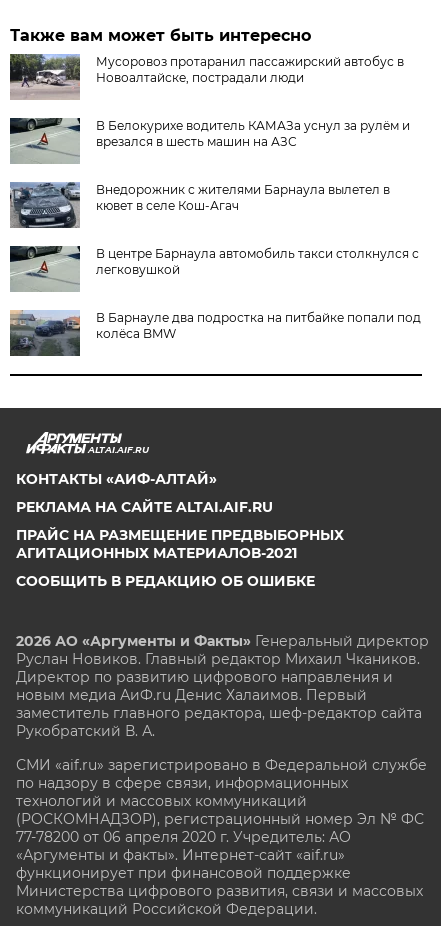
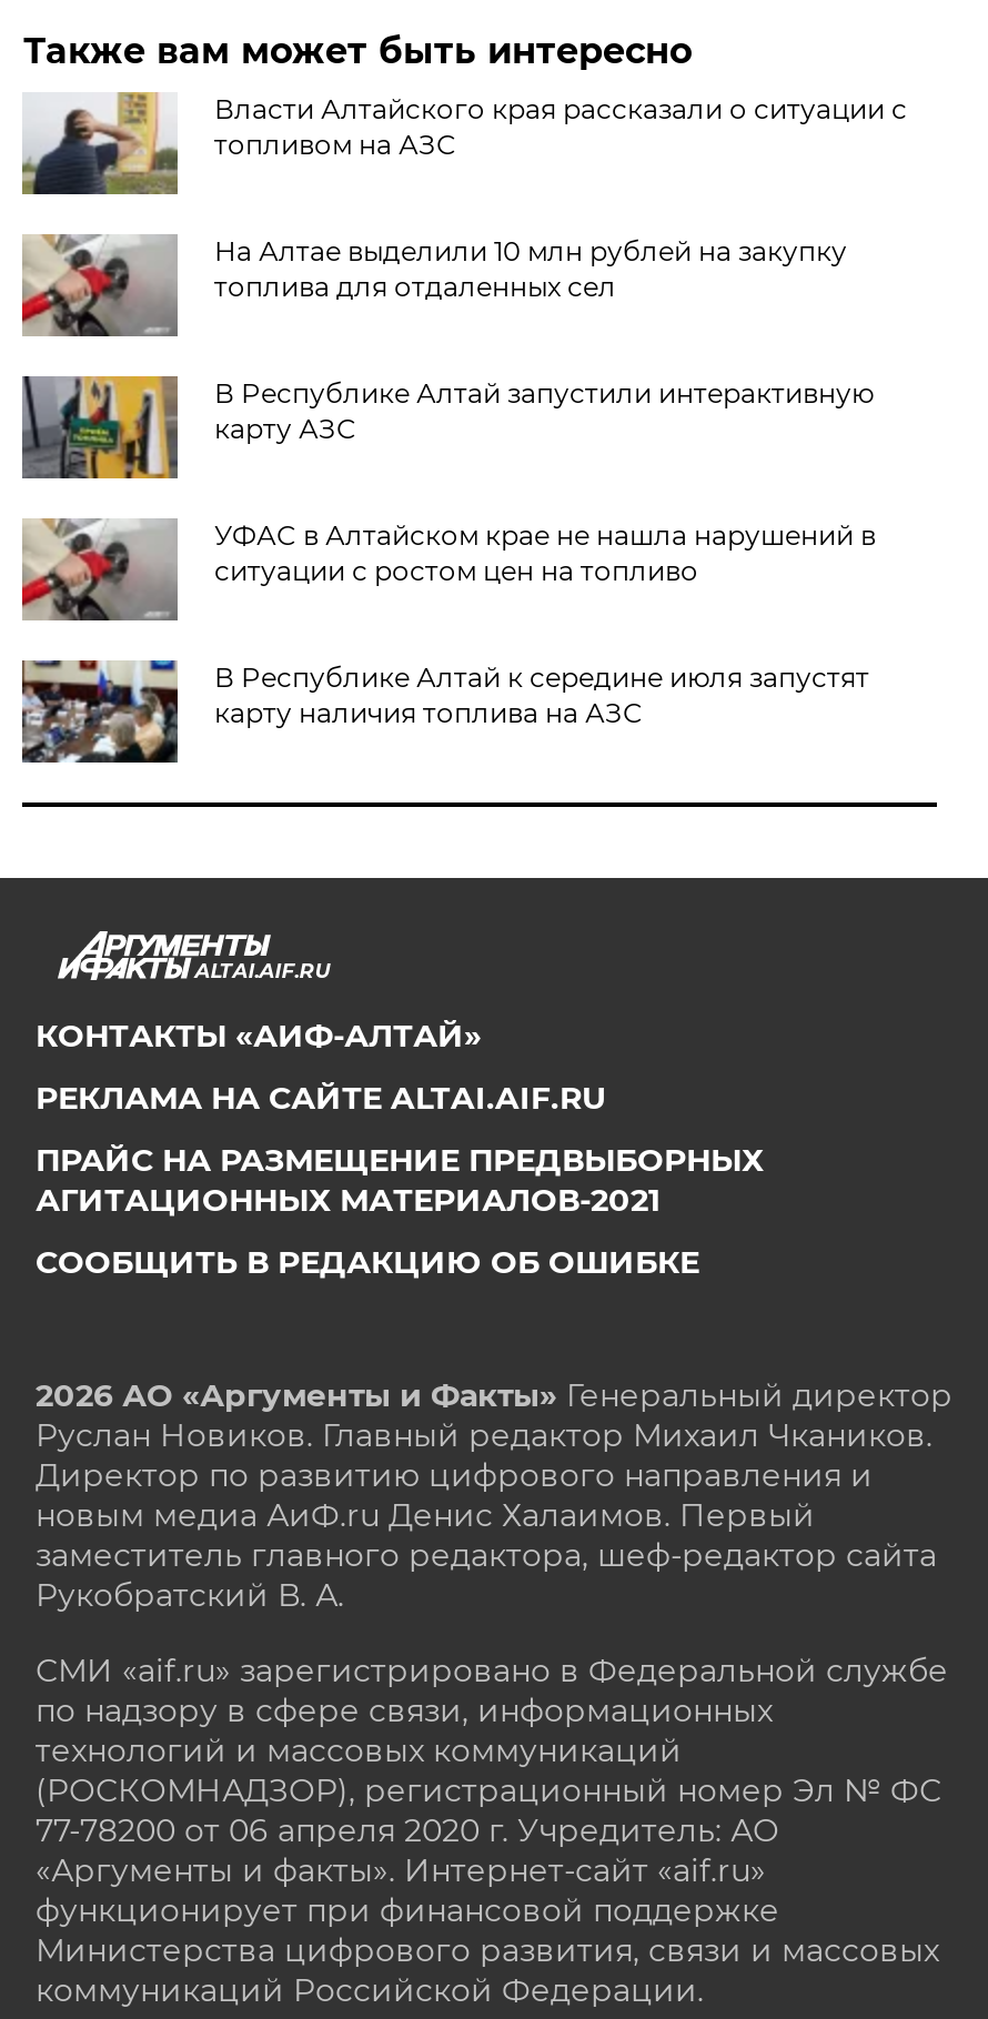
- [image]
- Мусоровоз протаранил пассажирский автобус в
- Новоалтайске, пострадали люди
+ [image]
+ Власти Алтайского края рассказали о ситуации с
+ топливом на АЗС

- [image]
- В Белокурихе водитель КАМАЗа уснул за рулём и
- врезался в шесть машин на АЗС
+ [image]
+ На Алтае выделили 10 млн рублей на закупку
+ топлива для отдаленных сел

- [image]
- Внедорожник с жителями Барнаула вылетел в
- кювет в селе Кош-Агач
+ [image]
+ В Республике Алтай запустили интерактивную
+ карту АЗС

- [image]
- В центре Барнаула автомобиль такси столкнулся с
- легковушкой
+ [image]
+ УФАС в Алтайском крае не нашла нарушений в
+ ситуации с ростом цен на топливо

- [image]
- В Барнауле два подростка на питбайке попали под
- колёса BMW
+ [image]
+ В Республике Алтай к середине июля запустят
+ карту наличия топлива на АЗС
